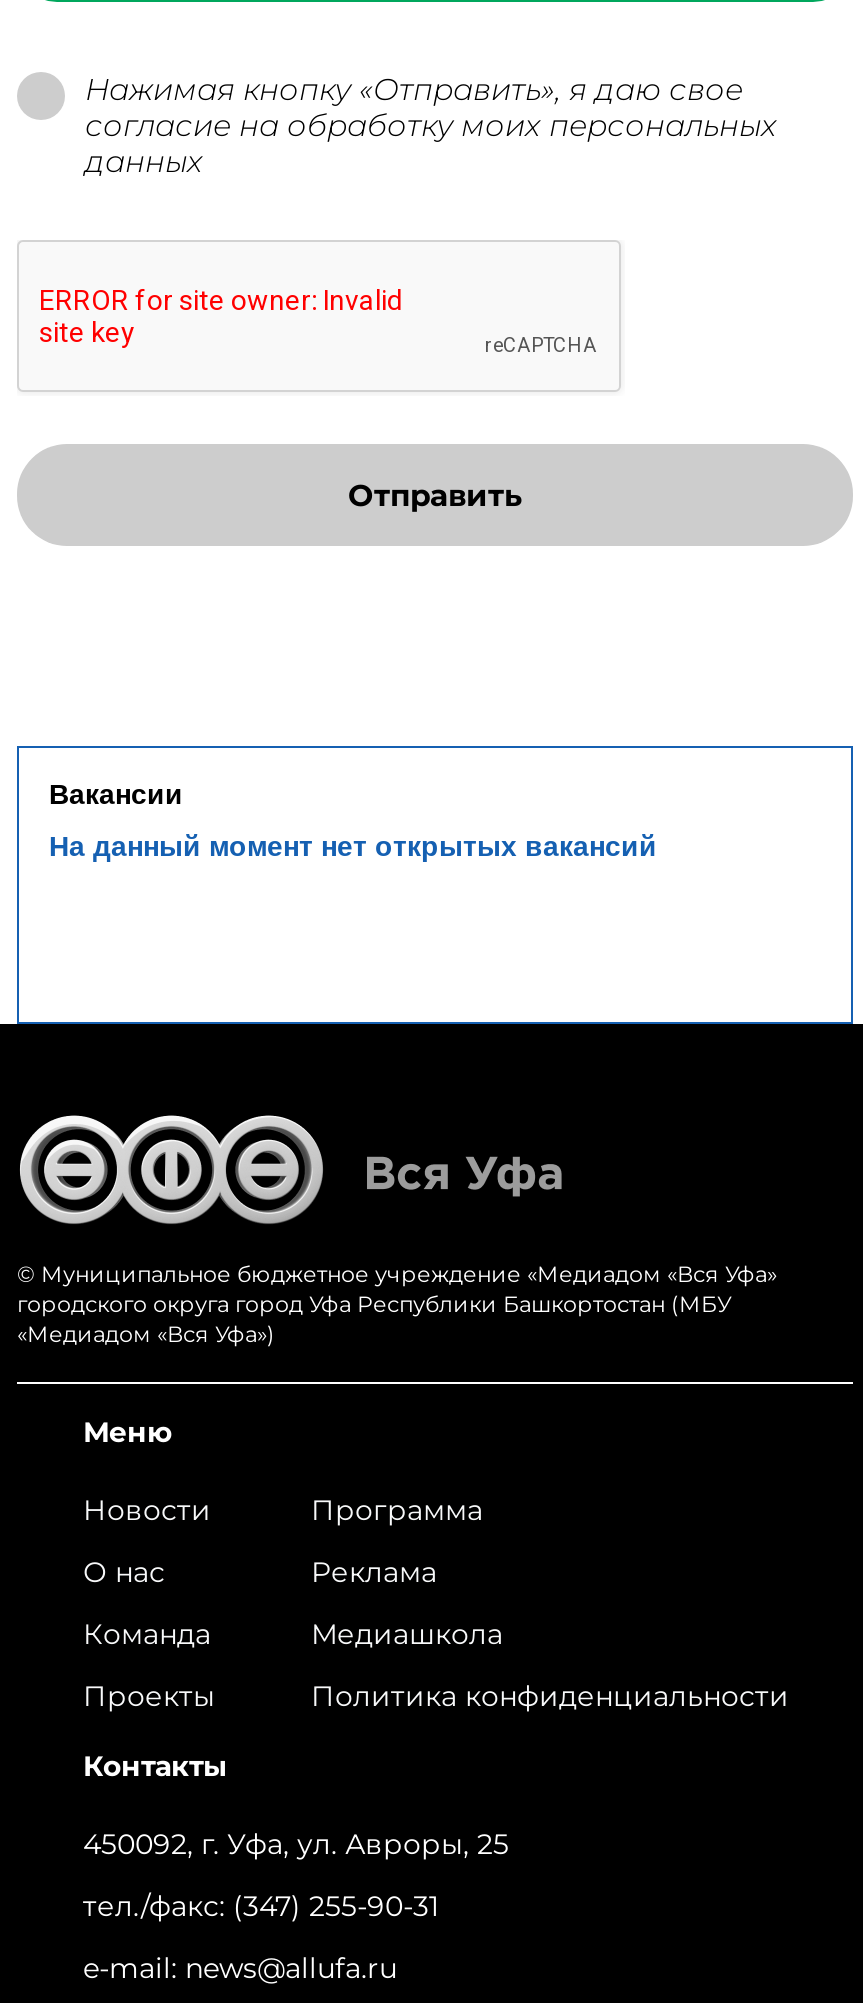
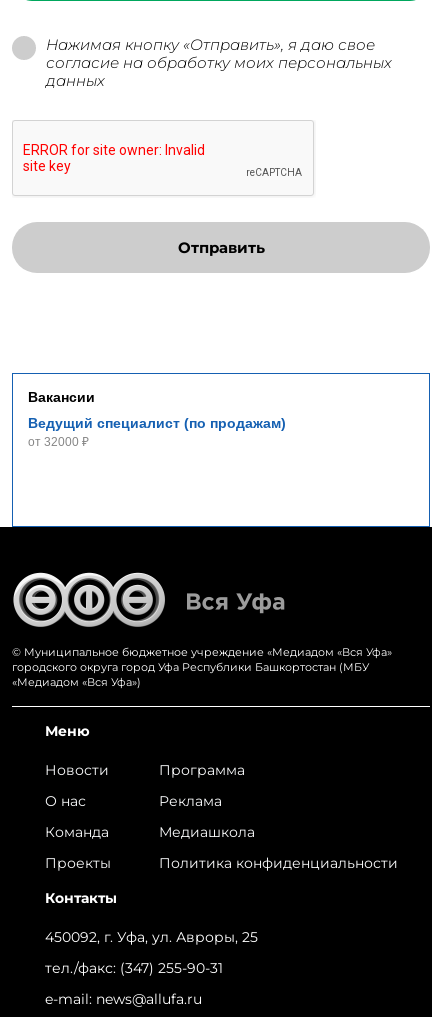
- На данный момент нет открытых вакансий
+ Ведущий специалист (по продажам)
+ от 32000 ₽
